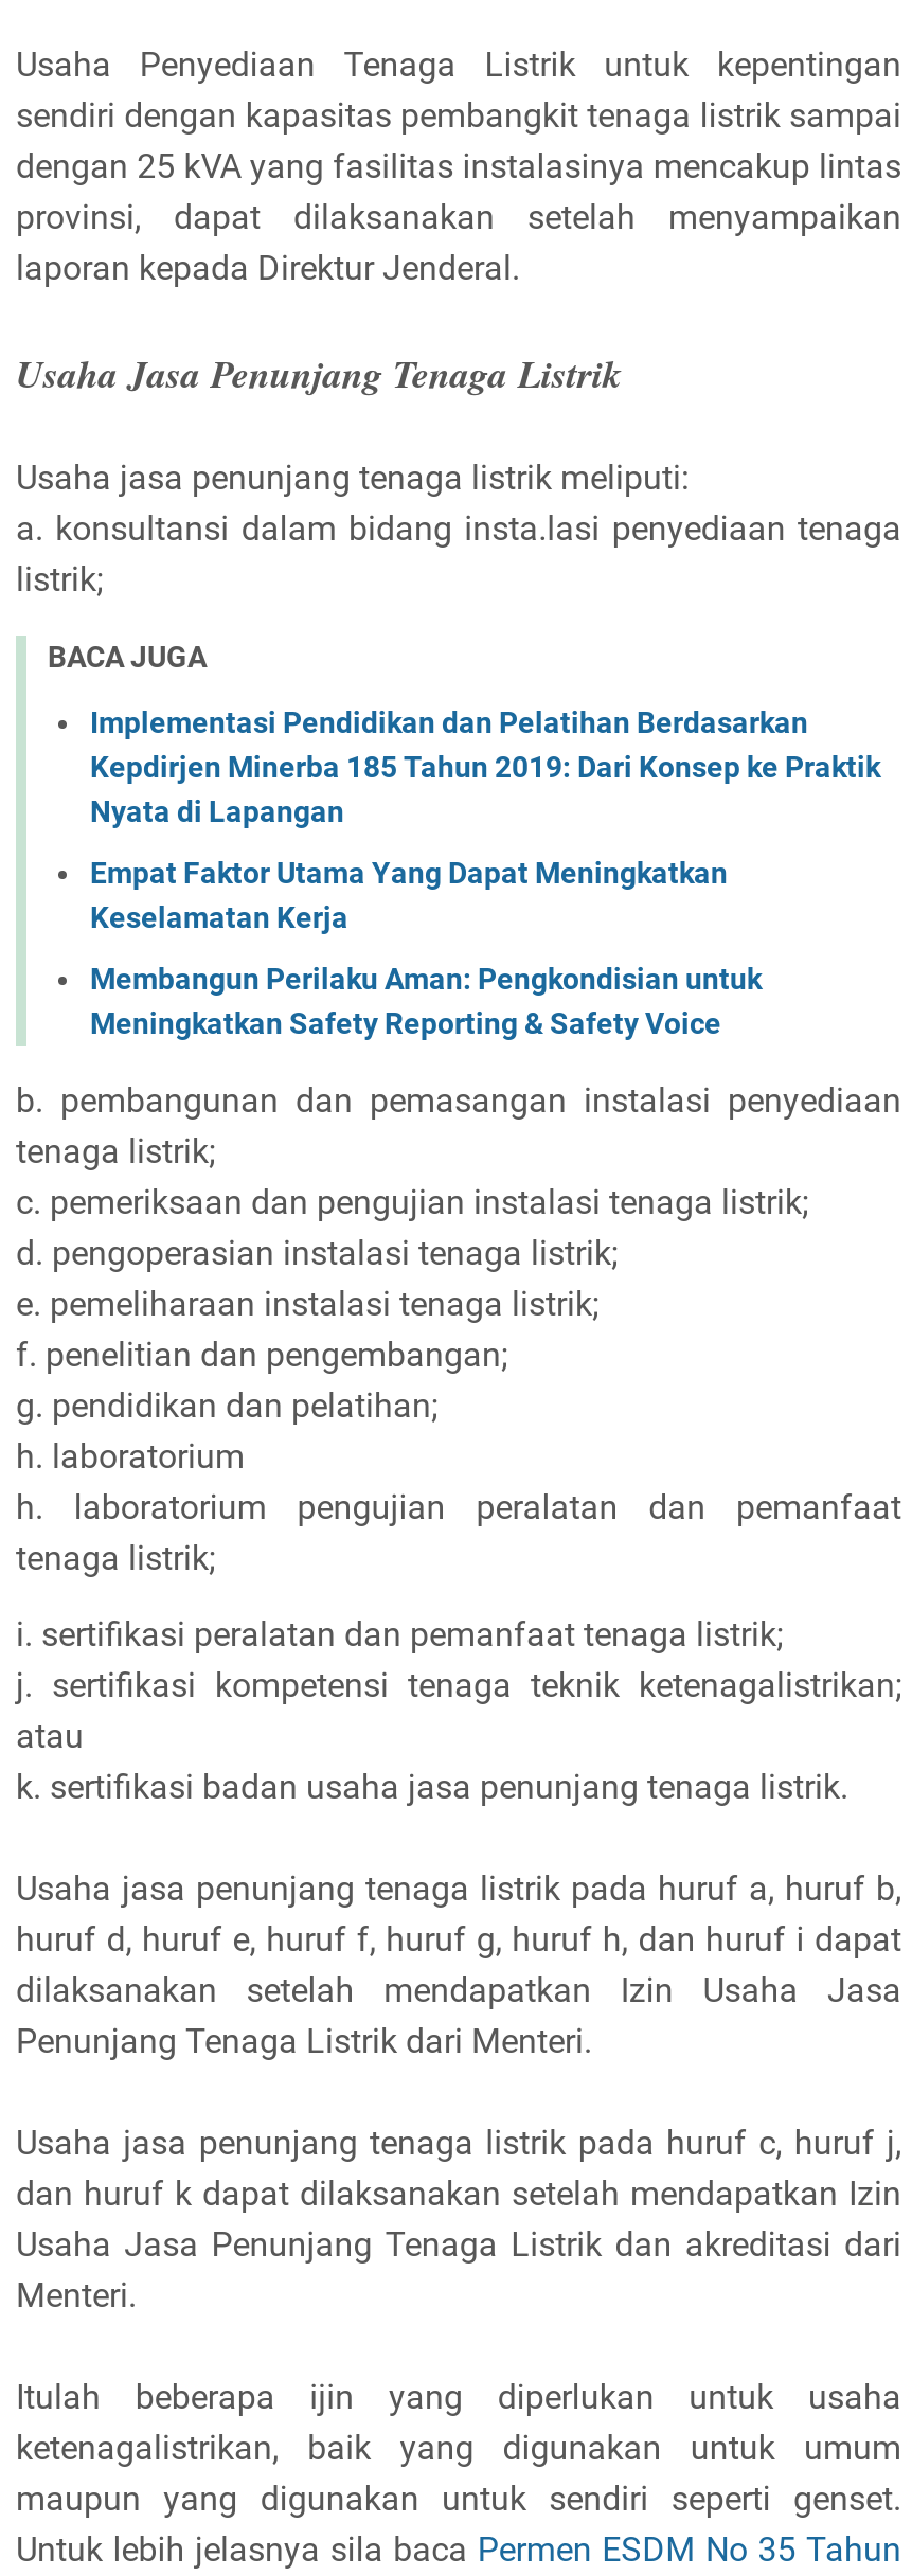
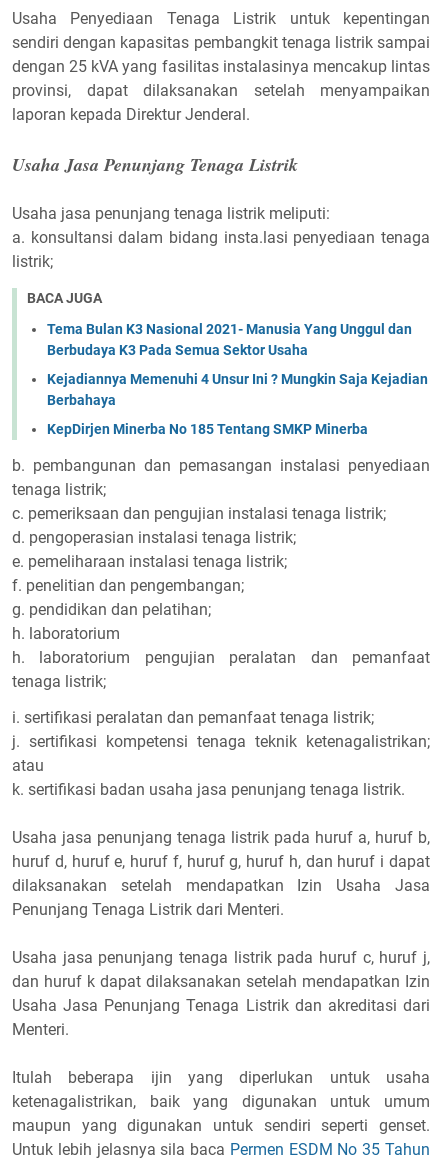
- Implementasi Pendidikan dan Pelatihan Berdasarkan
- Kepdirjen Minerba 185 Tahun 2019: Dari Konsep ke Praktik
- Nyata di Lapangan
+ Tema Bulan K3 Nasional 2021- Manusia Yang Unggul dan
+ Berbudaya K3 Pada Semua Sektor Usaha

- Empat Faktor Utama Yang Dapat Meningkatkan
- Keselamatan Kerja
+ Kejadiannya Memenuhi 4 Unsur Ini ? Mungkin Saja Kejadian
+ Berbahaya

- Membangun Perilaku Aman: Pengkondisian untuk
- Meningkatkan Safety Reporting & Safety Voice
+ KepDirjen Minerba No 185 Tentang SMKP Minerba
